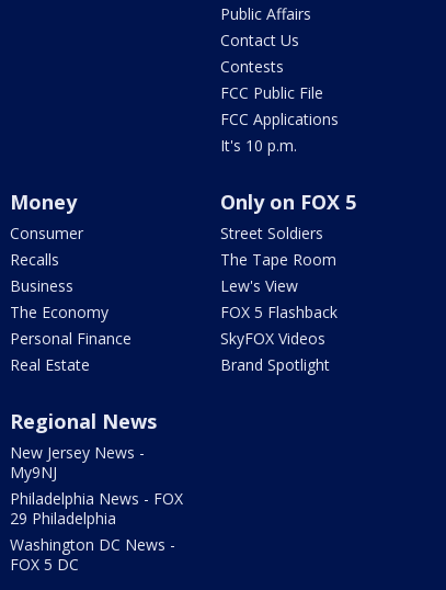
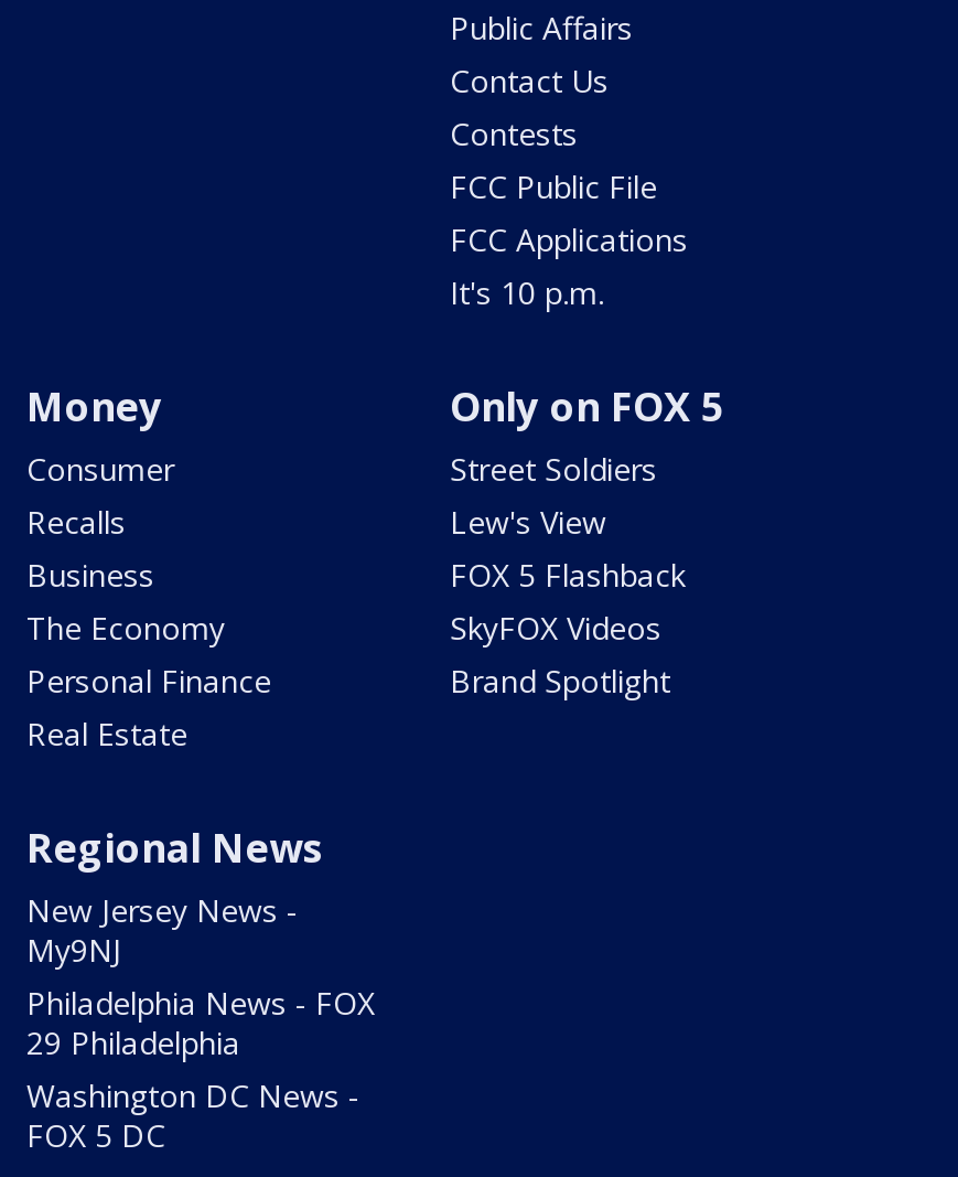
- The Tape Room

moved up: Lew's View | FOX 5 Flashback | SkyFOX Videos | Brand Spotlight
